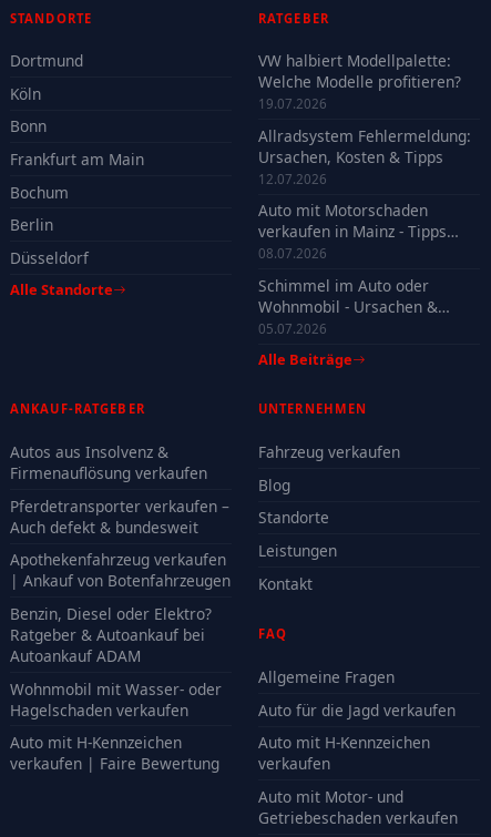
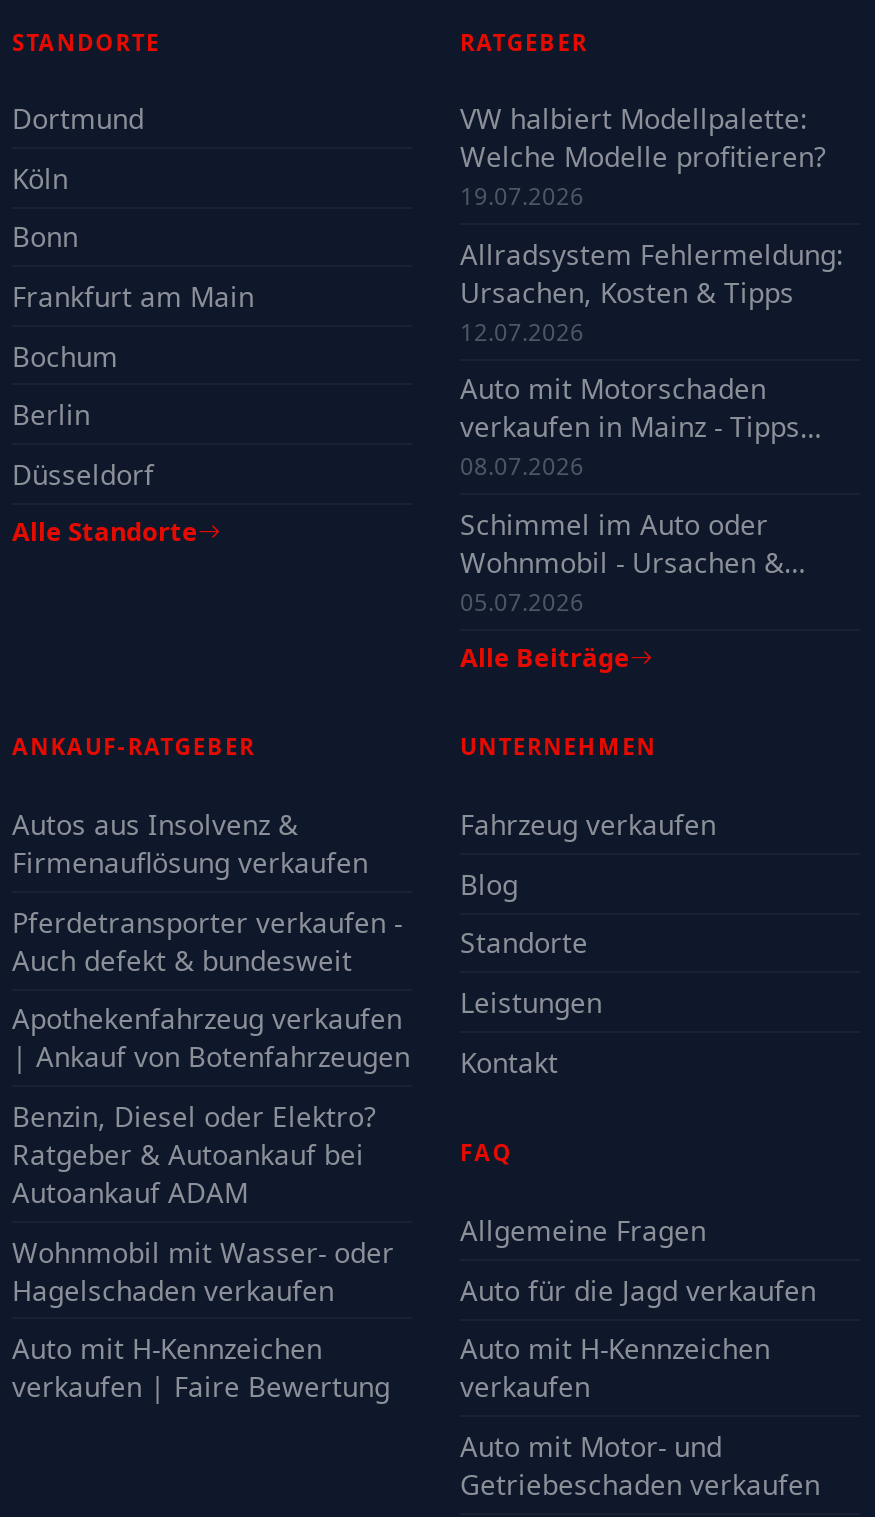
- Pferdetransporter verkaufen –
+ Pferdetransporter verkaufen -
